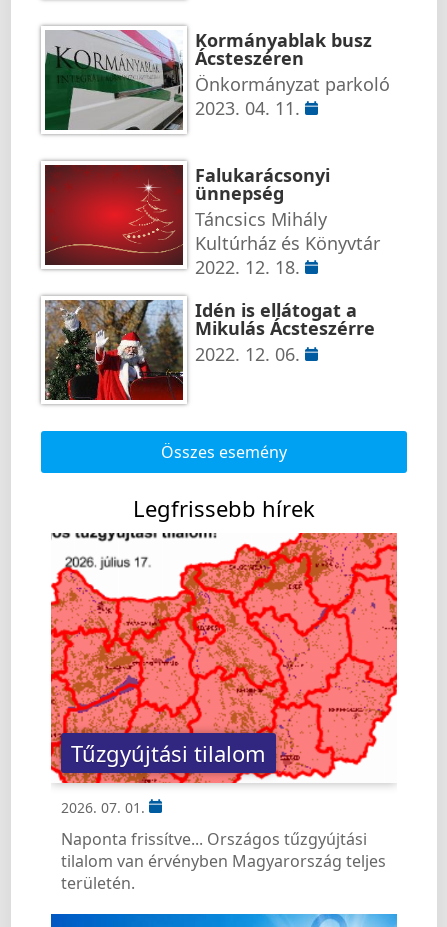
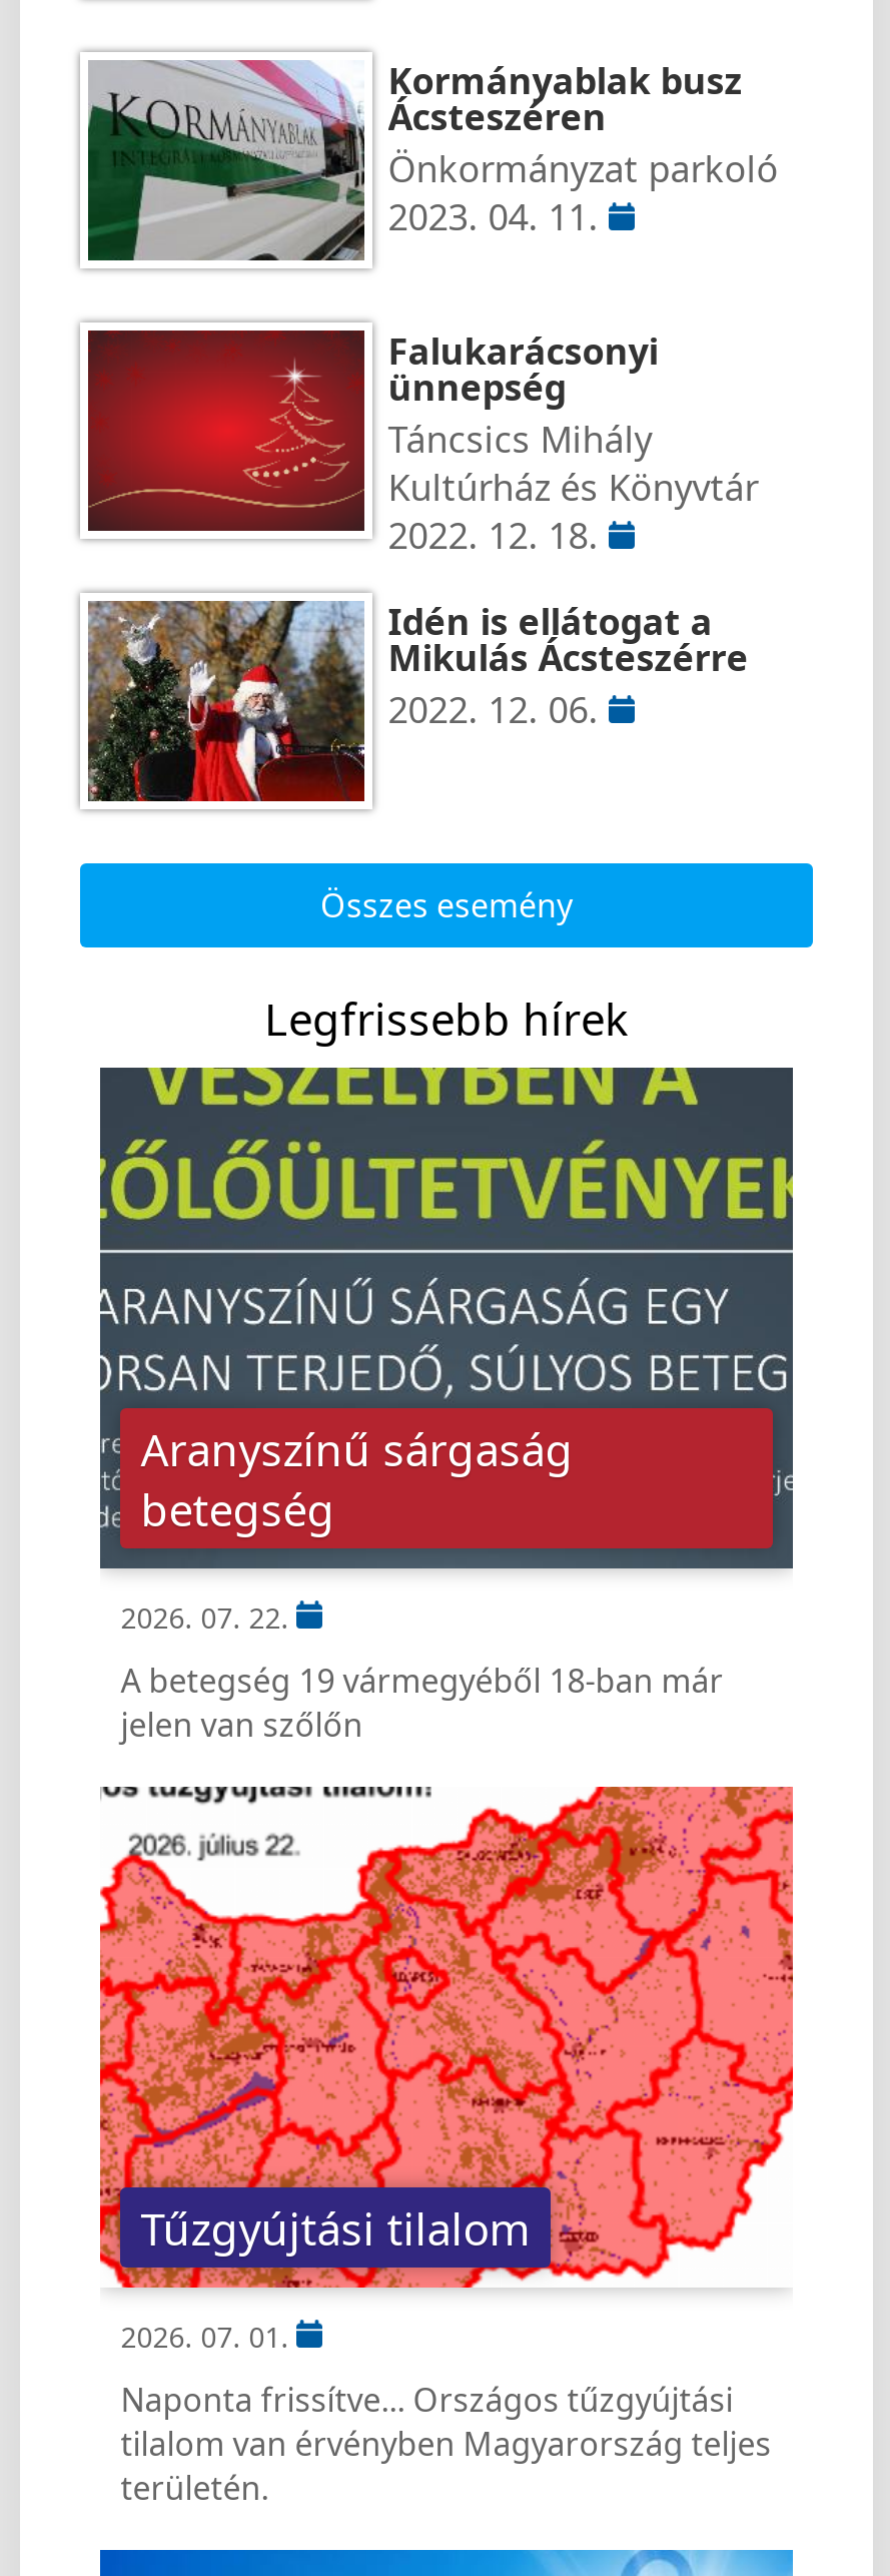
+ [image]
+ Aranyszínű sárgaság
+ betegség
+ 2026. 07. 22.
+ A betegség 19 vármegyéből 18-ban már
+ jelen van szőlőn
